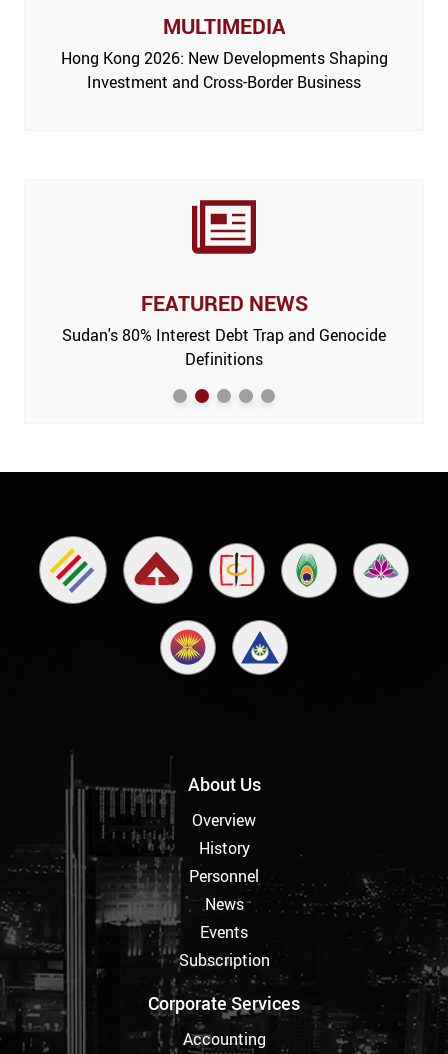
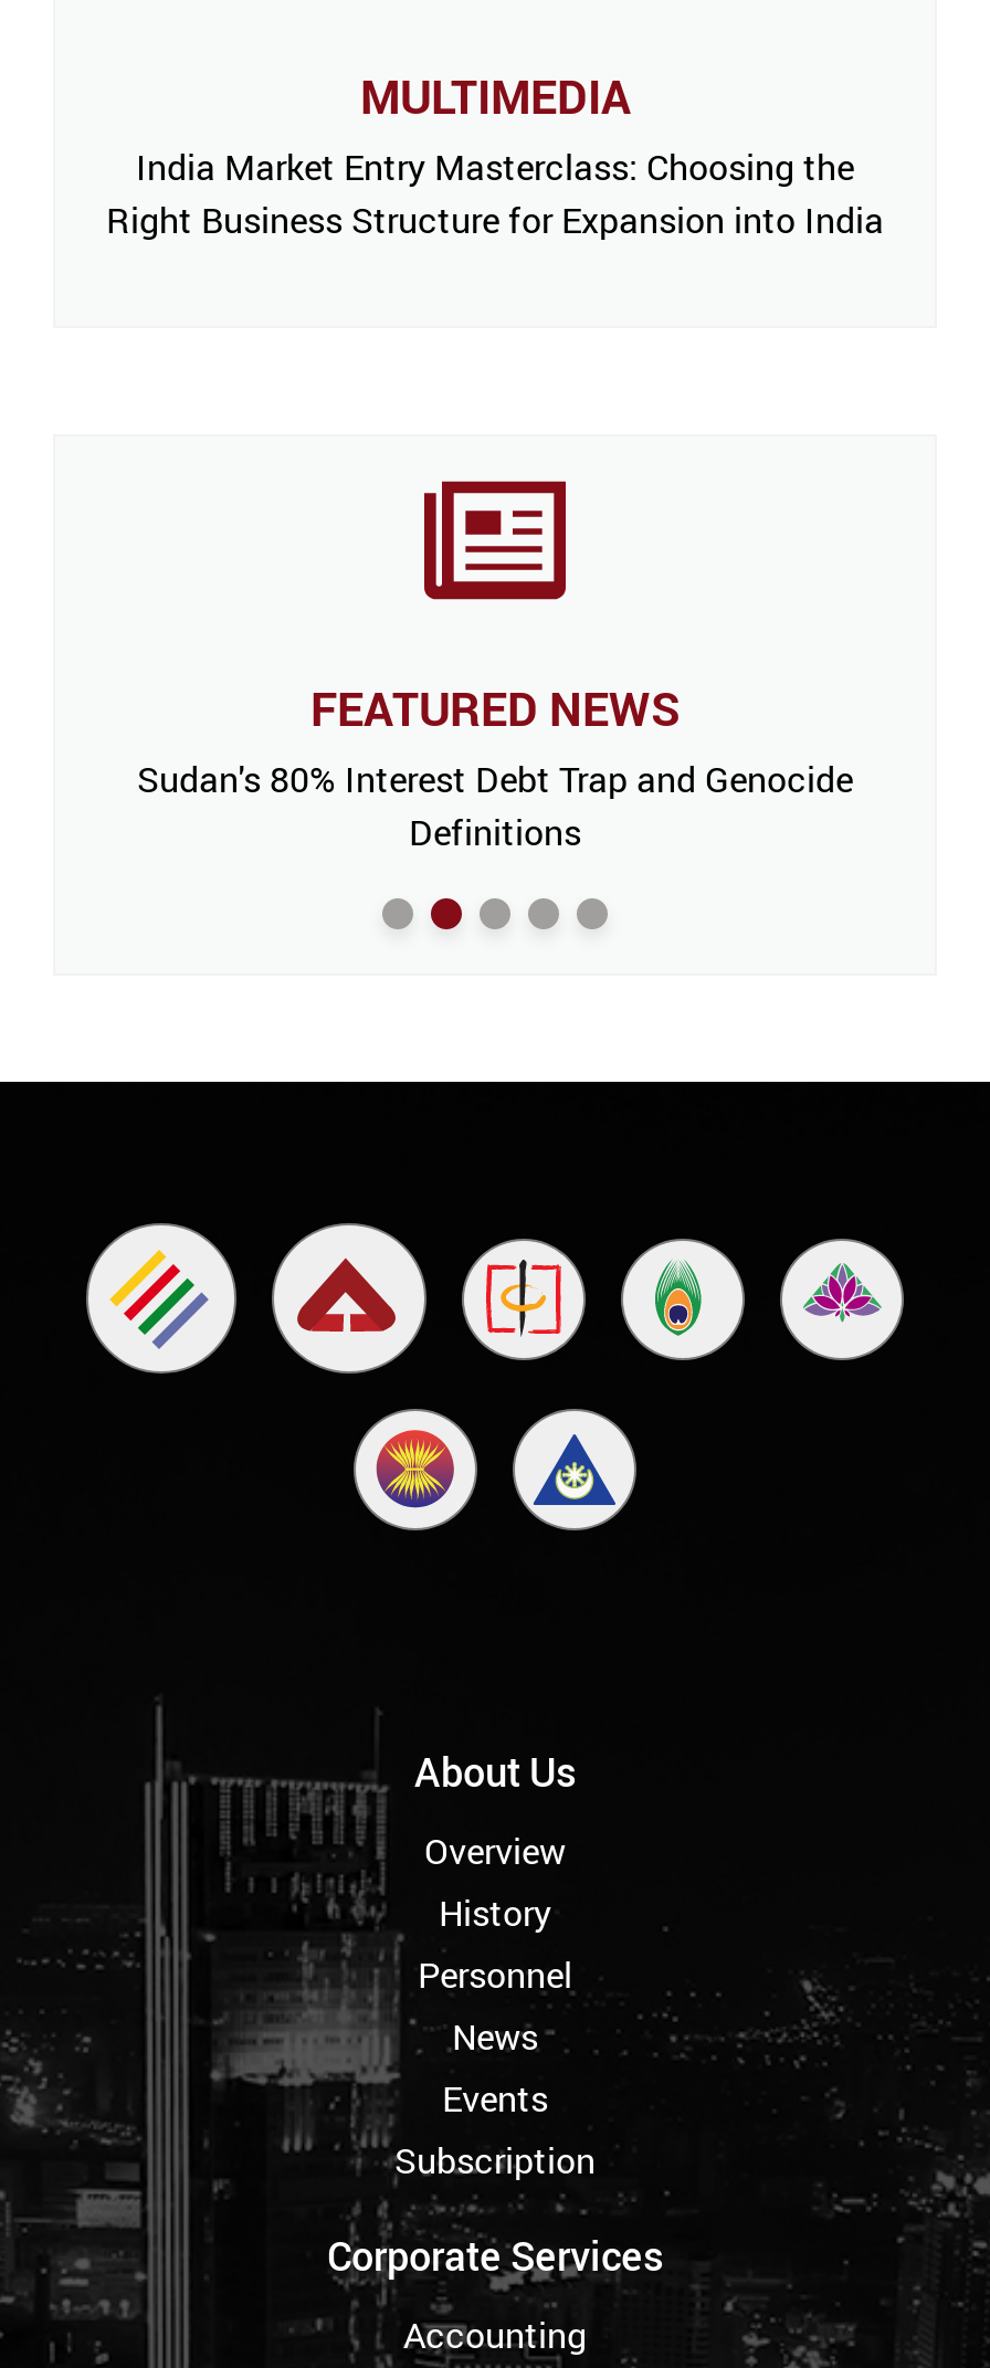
- Hong Kong 2026: New Developments Shaping
- Investment and Cross-Border Business
+ India Market Entry Masterclass: Choosing the
+ Right Business Structure for Expansion into India
